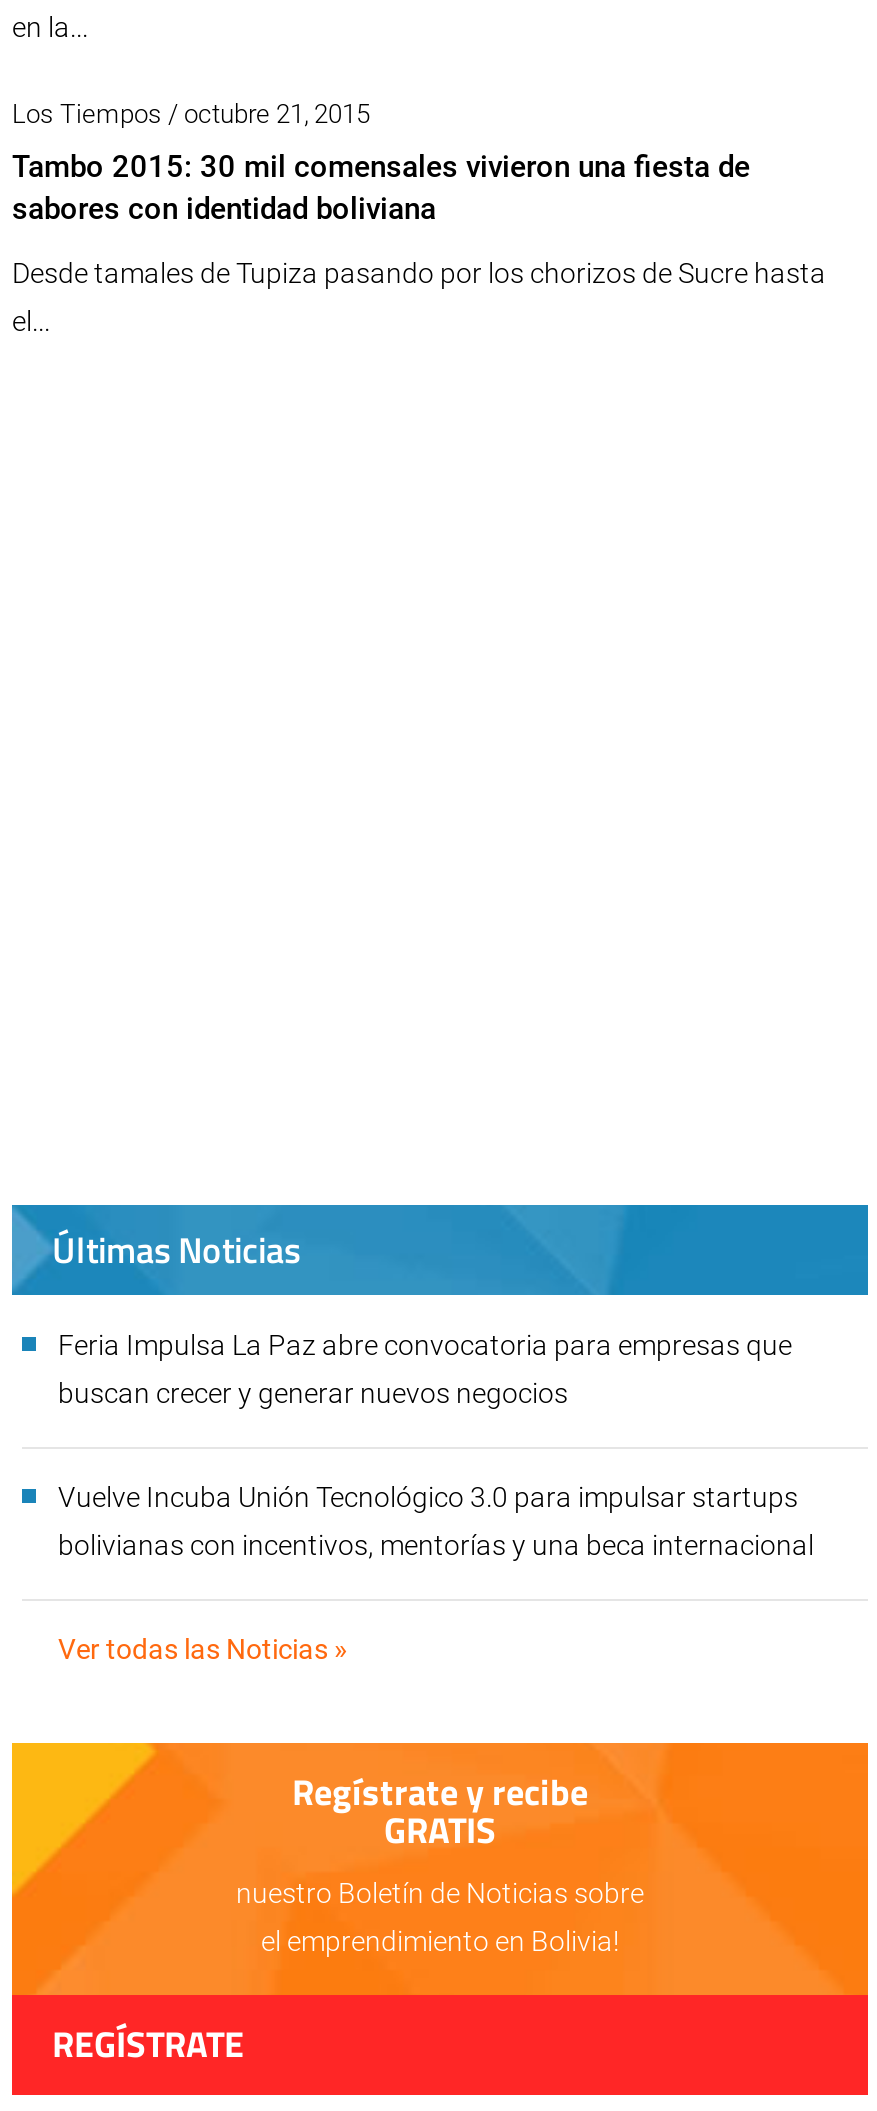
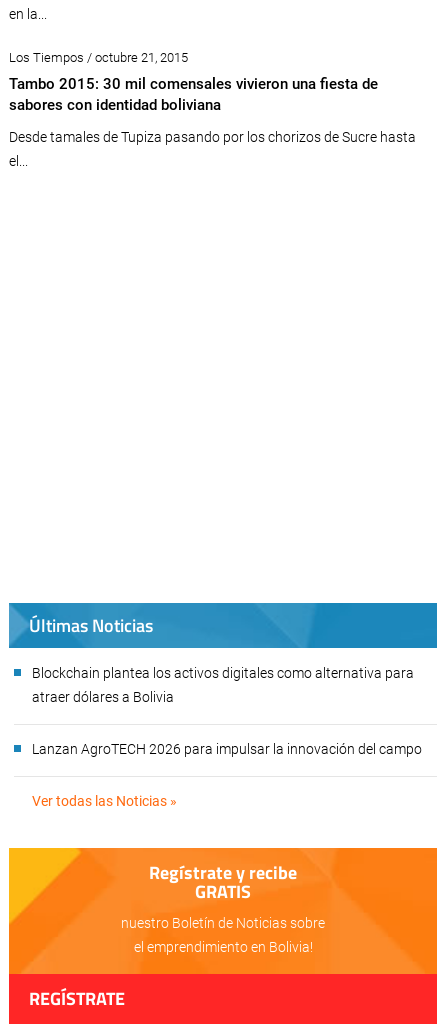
- Feria Impulsa La Paz abre convocatoria para empresas que
- buscan crecer y generar nuevos negocios
- Vuelve Incuba Unión Tecnológico 3.0 para impulsar startups
- bolivianas con incentivos, mentorías y una beca internacional
+ Blockchain plantea los activos digitales como alternativa para
+ atraer dólares a Bolivia
+ Lanzan AgroTECH 2026 para impulsar la innovación del campo
